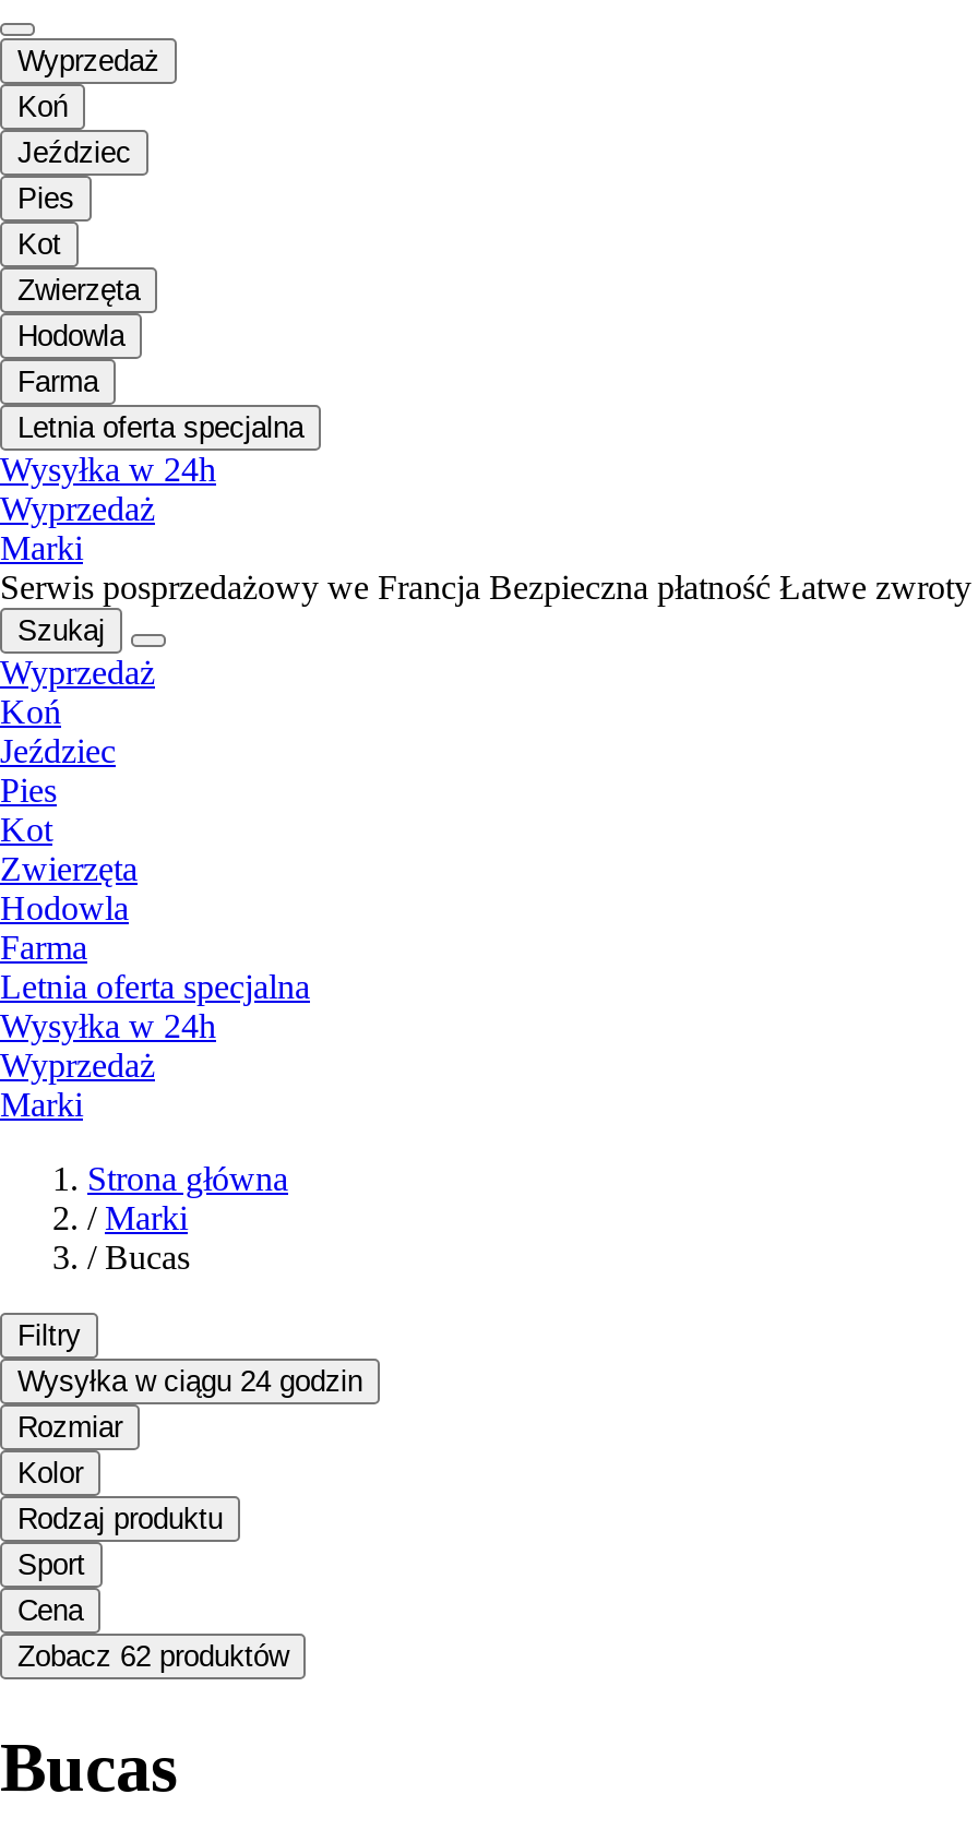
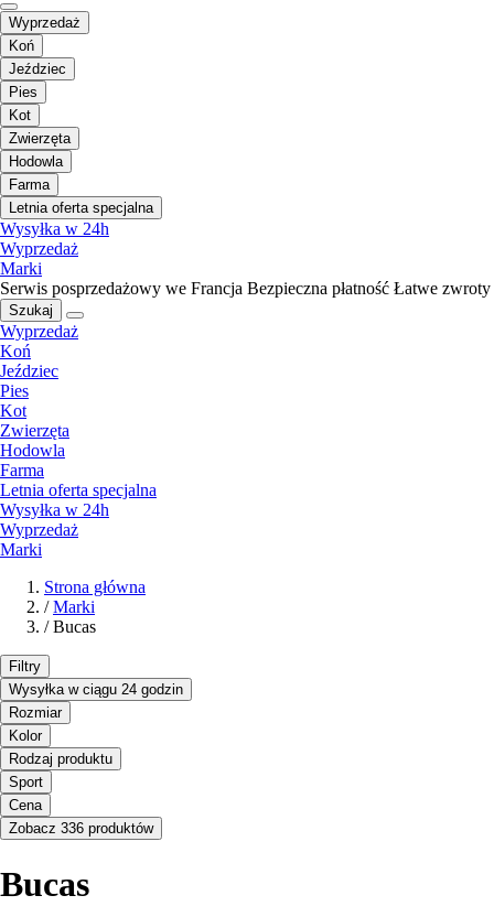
- Zobacz 62 produktów
+ Zobacz 336 produktów
